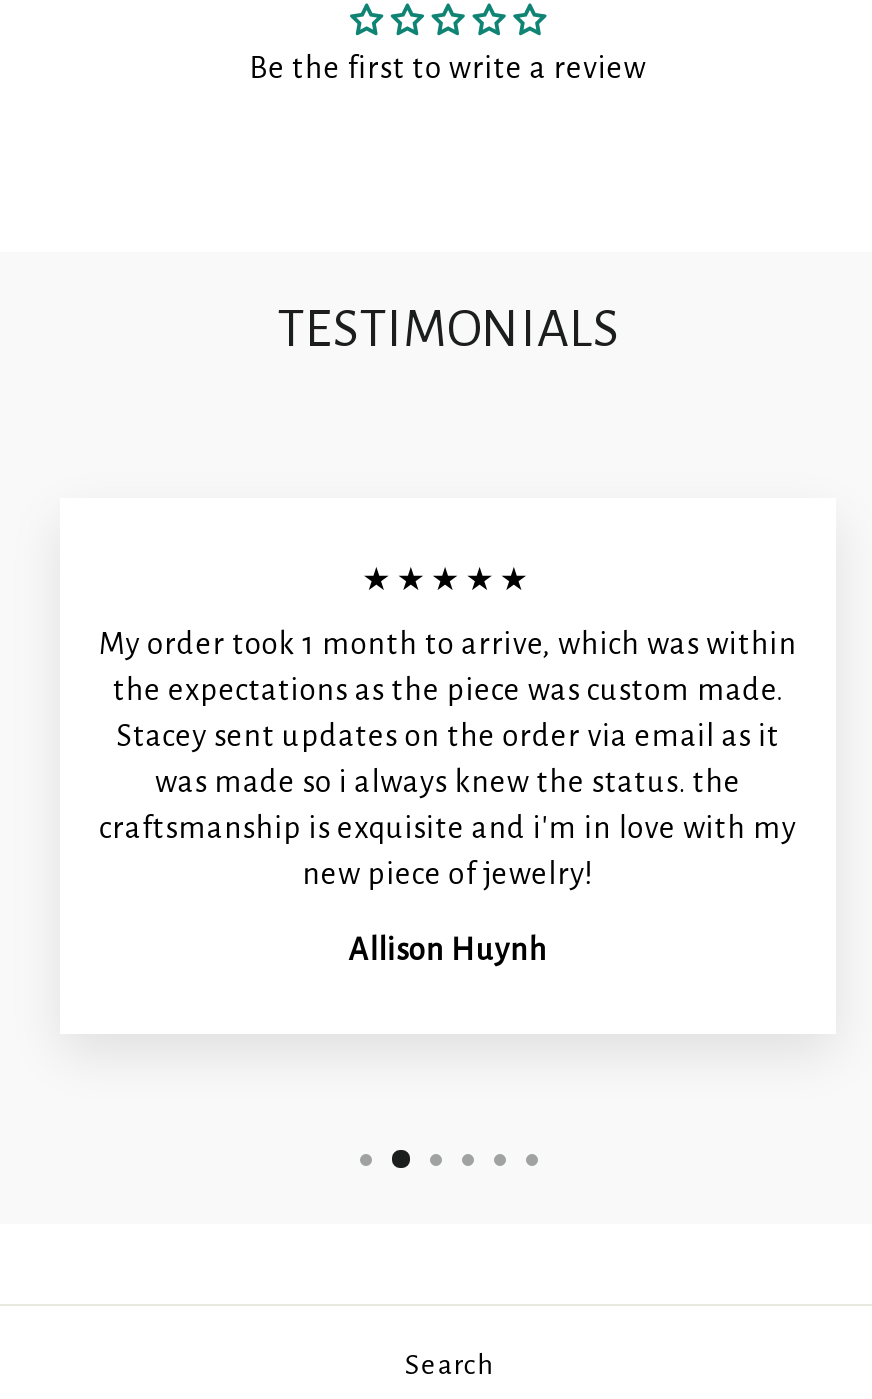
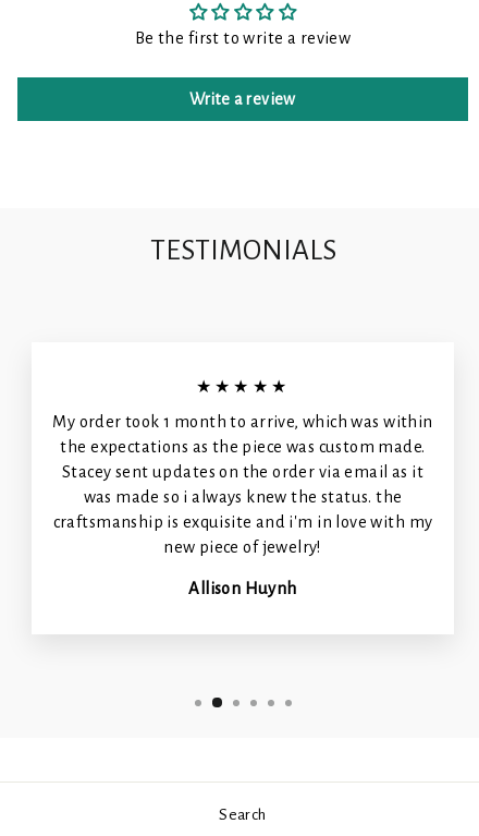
+ Write a review
